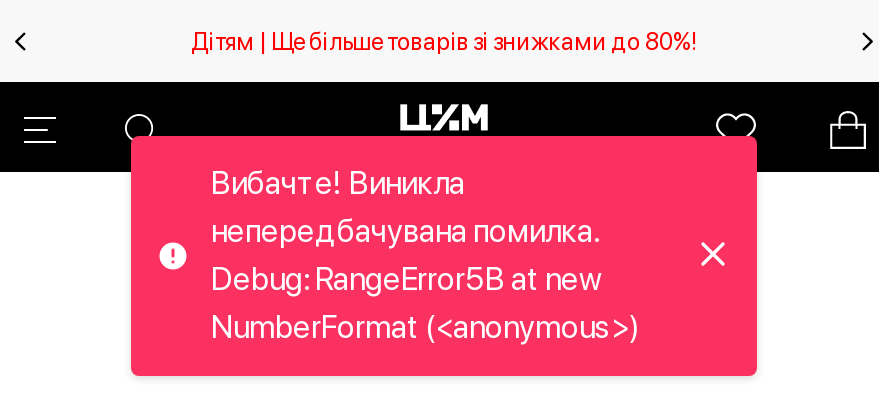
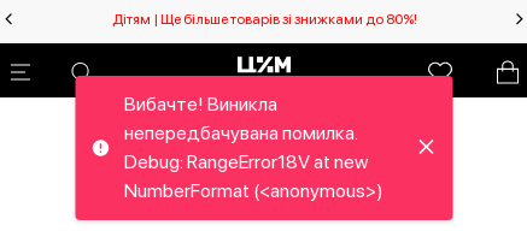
- Debug: RangeError5B at new
+ Debug: RangeError18V at new
